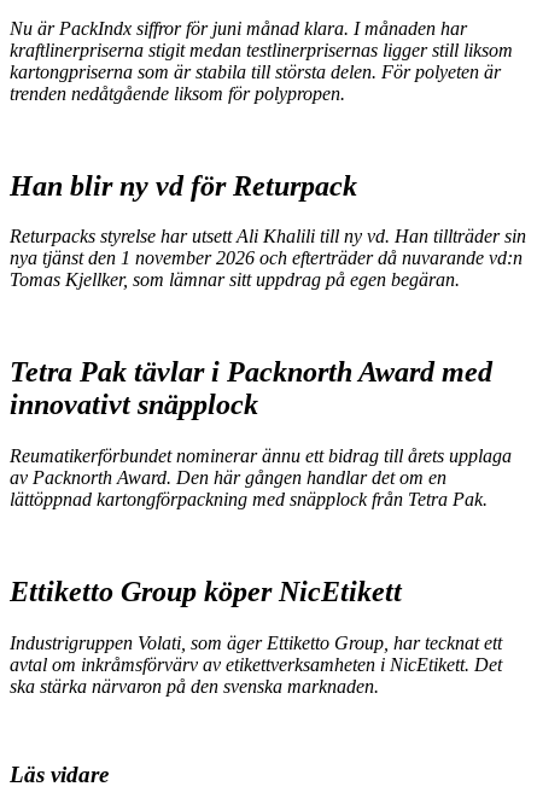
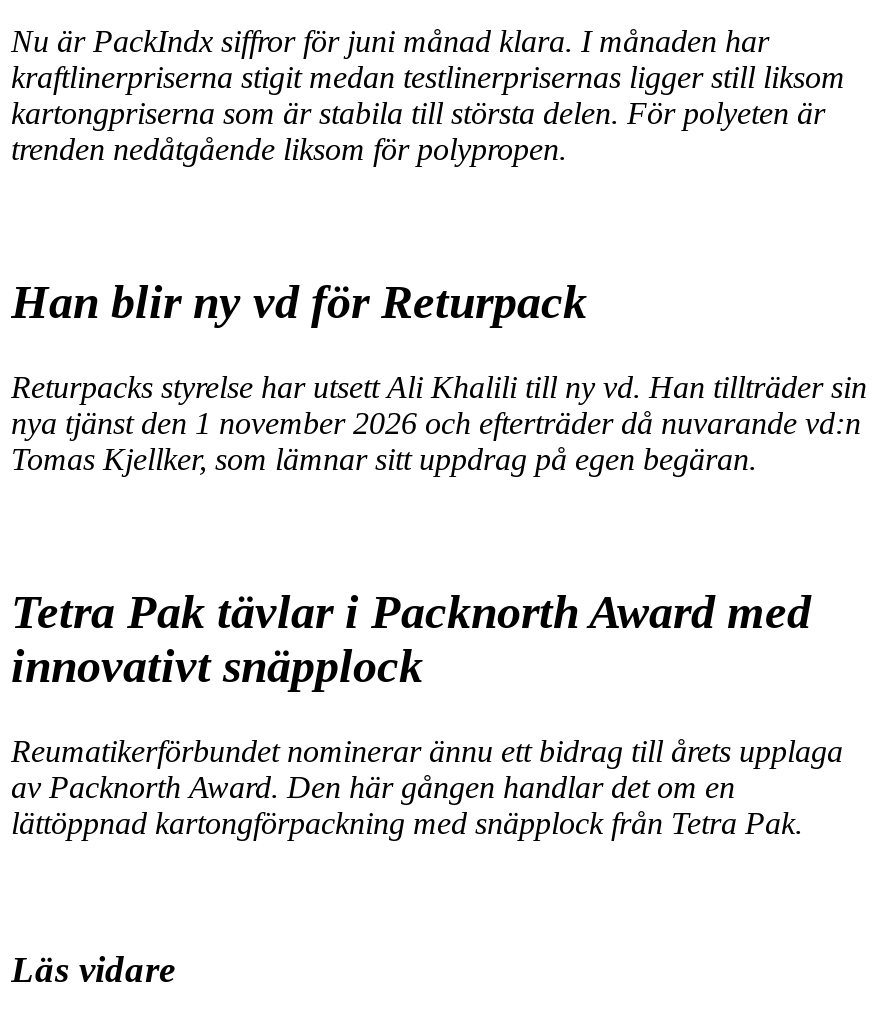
- Ettiketto Group köper NicEtikett
- Industrigruppen Volati, som äger Ettiketto Group, har tecknat ett
- avtal om inkråmsförvärv av etikettverksamheten i NicEtikett. Det
- ska stärka närvaron på den svenska marknaden.
